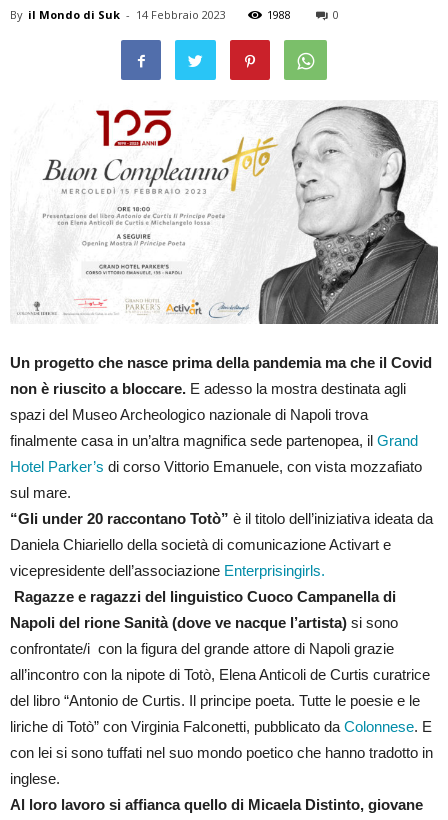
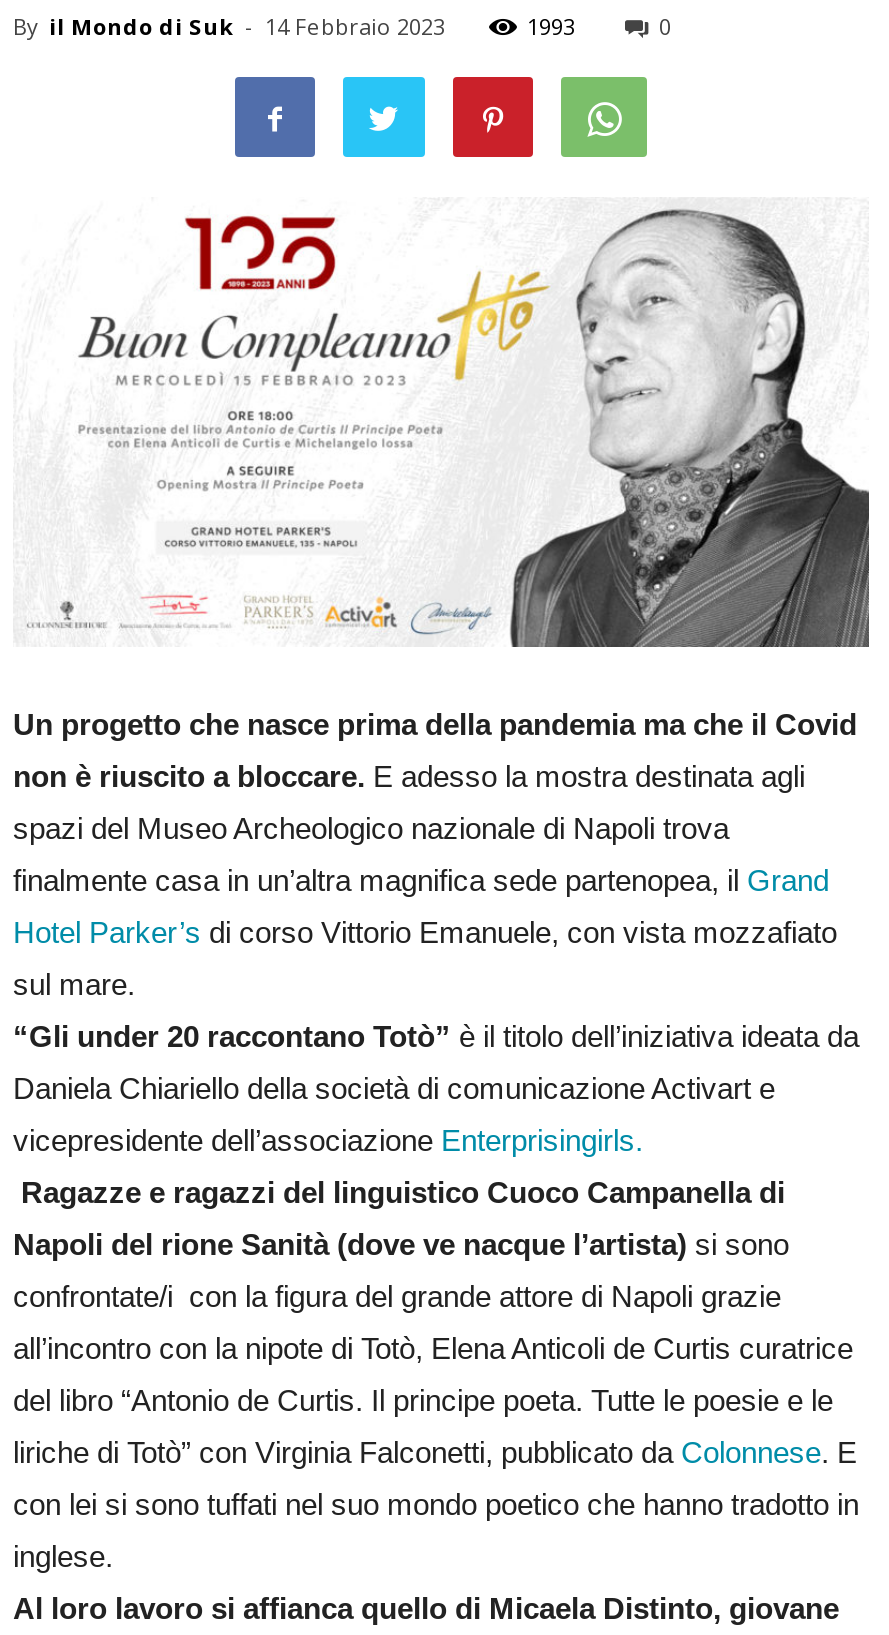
- 1988
+ 1993
